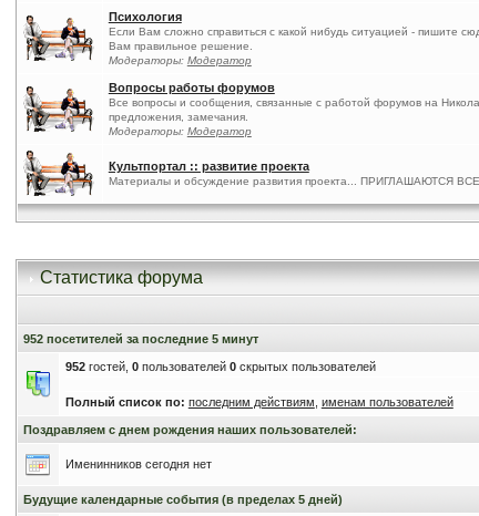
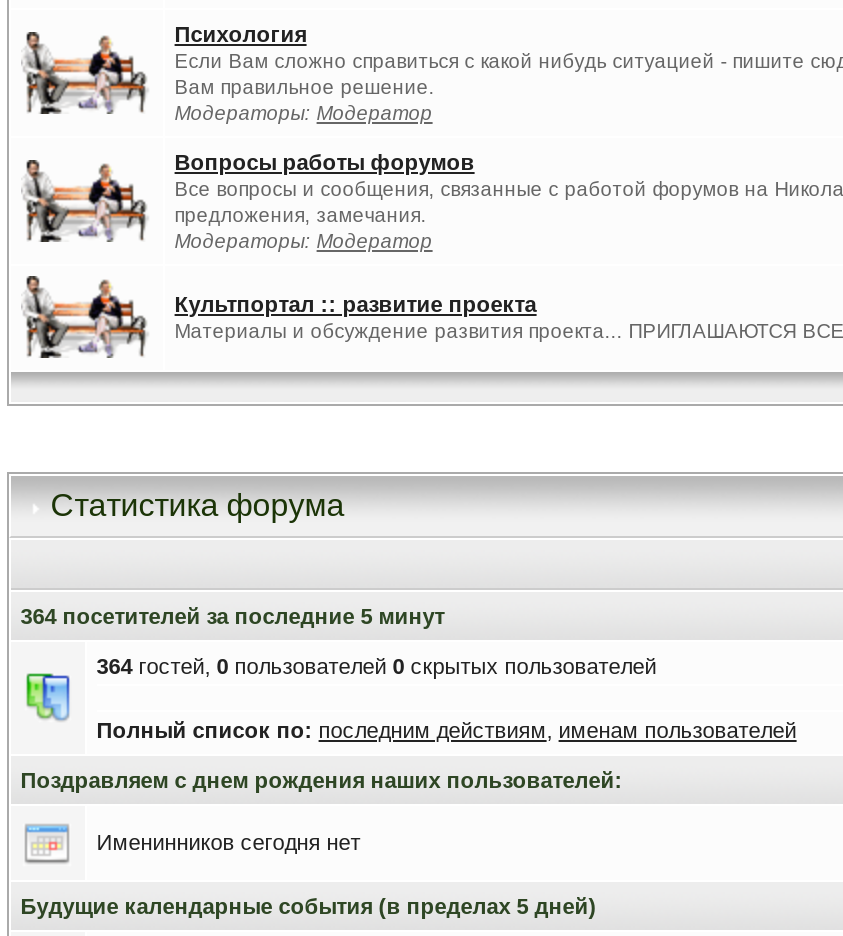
- 952 посетителей за последние 5 минут
+ 364 посетителей за последние 5 минут

- 952 гостей, 0 пользователей 0 скрытых пользователей
+ 364 гостей, 0 пользователей 0 скрытых пользователей
